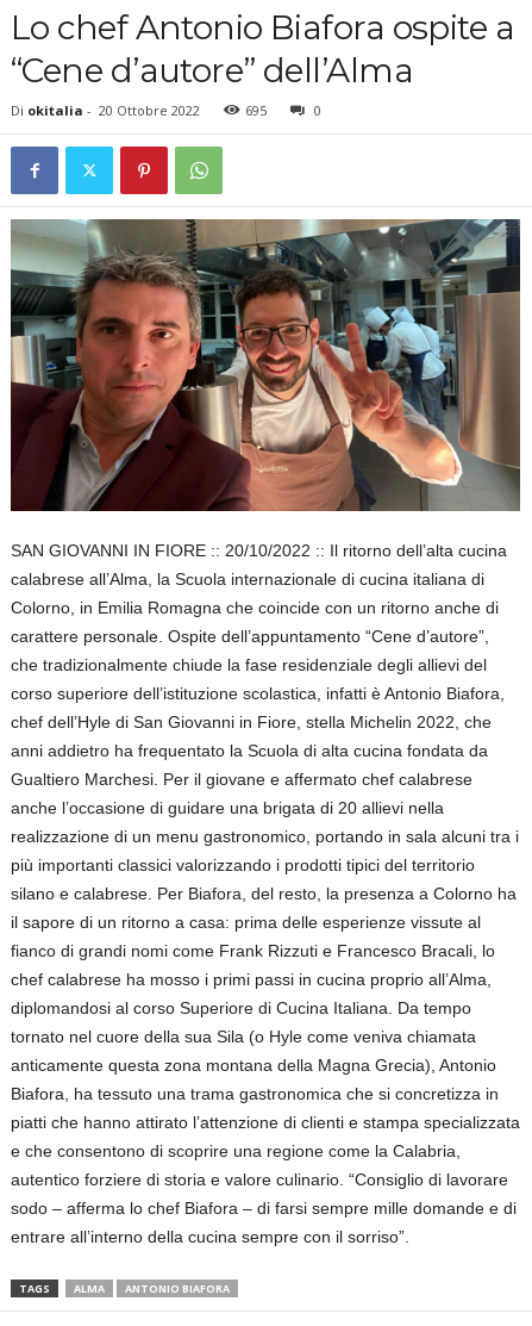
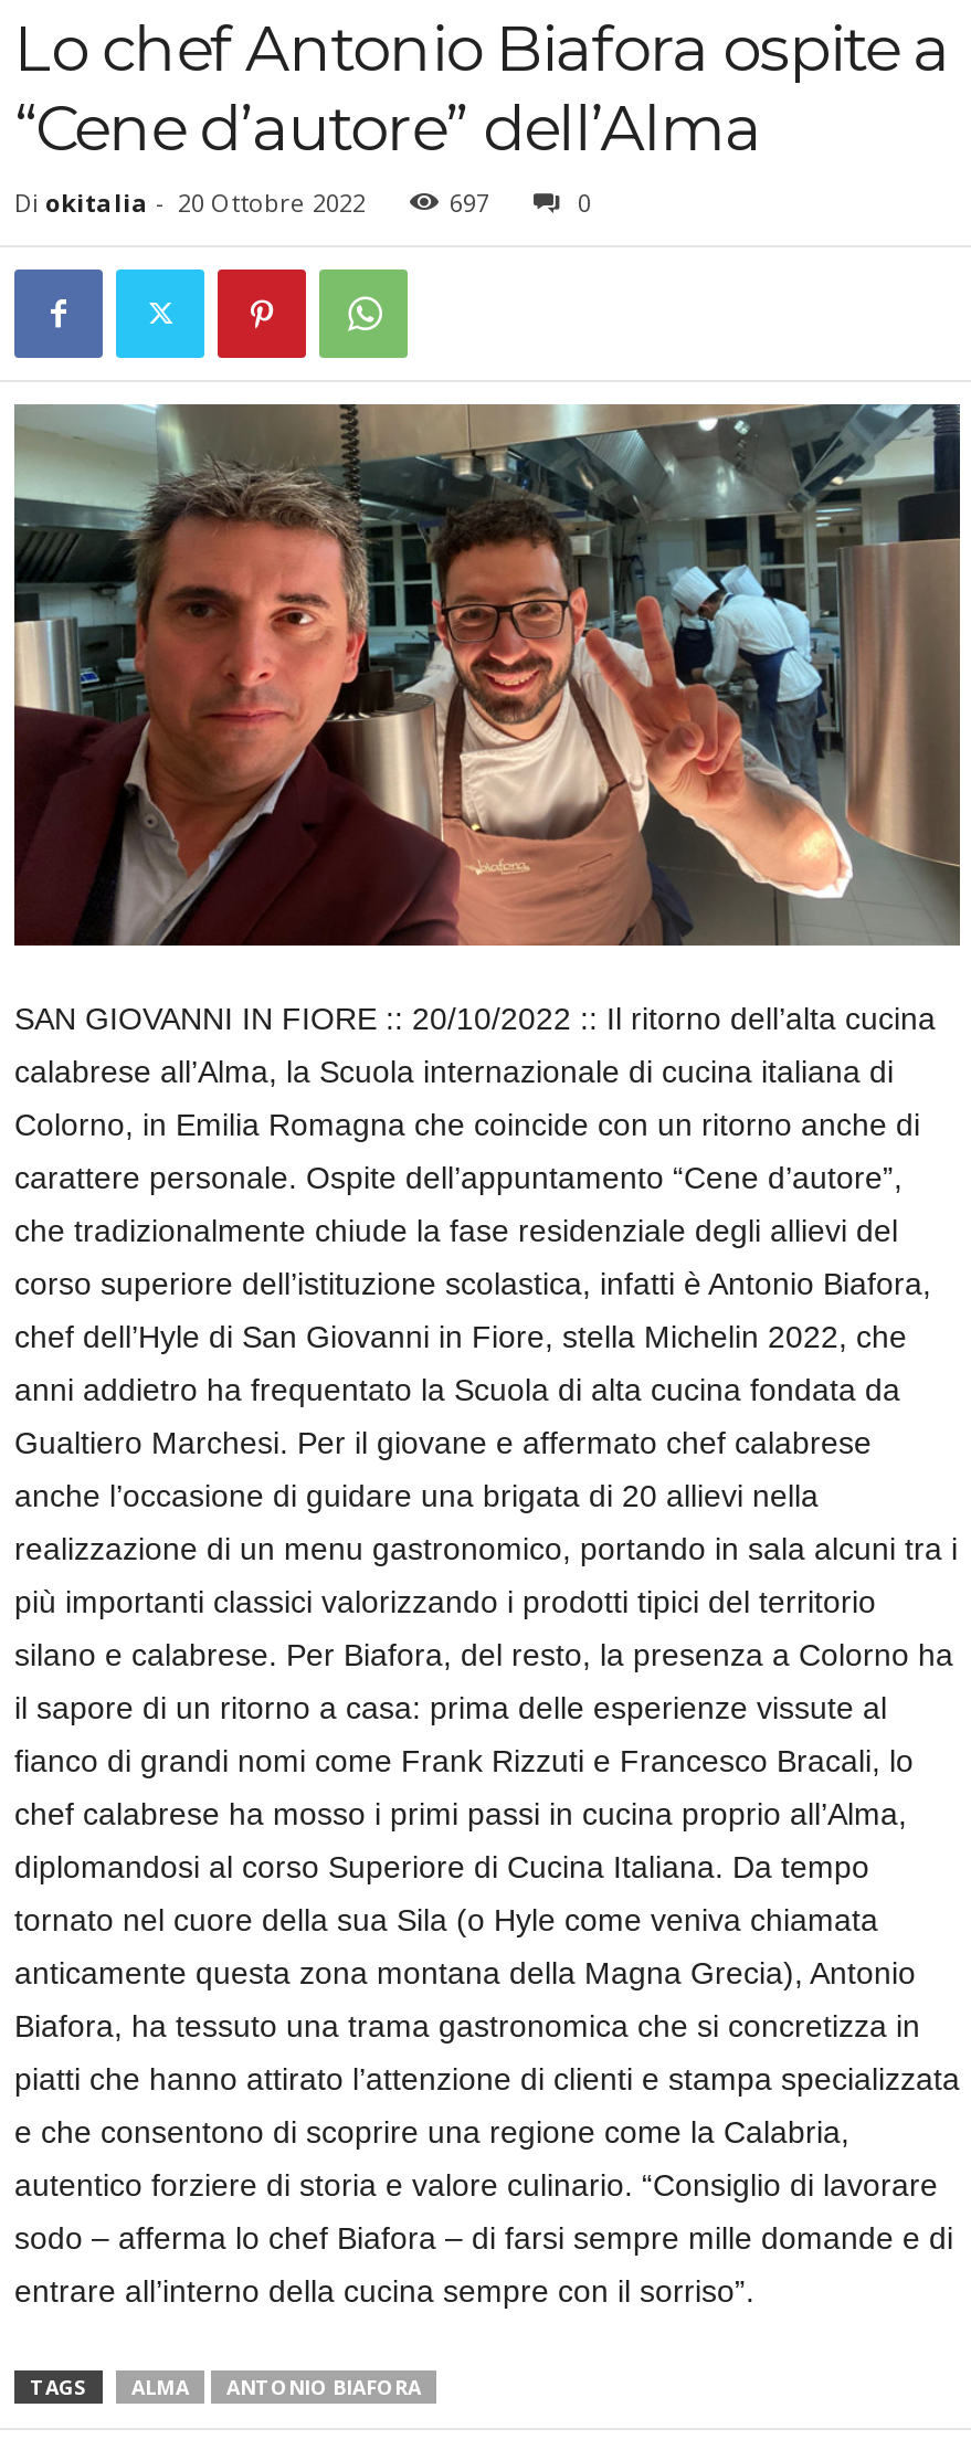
- 695
+ 697
